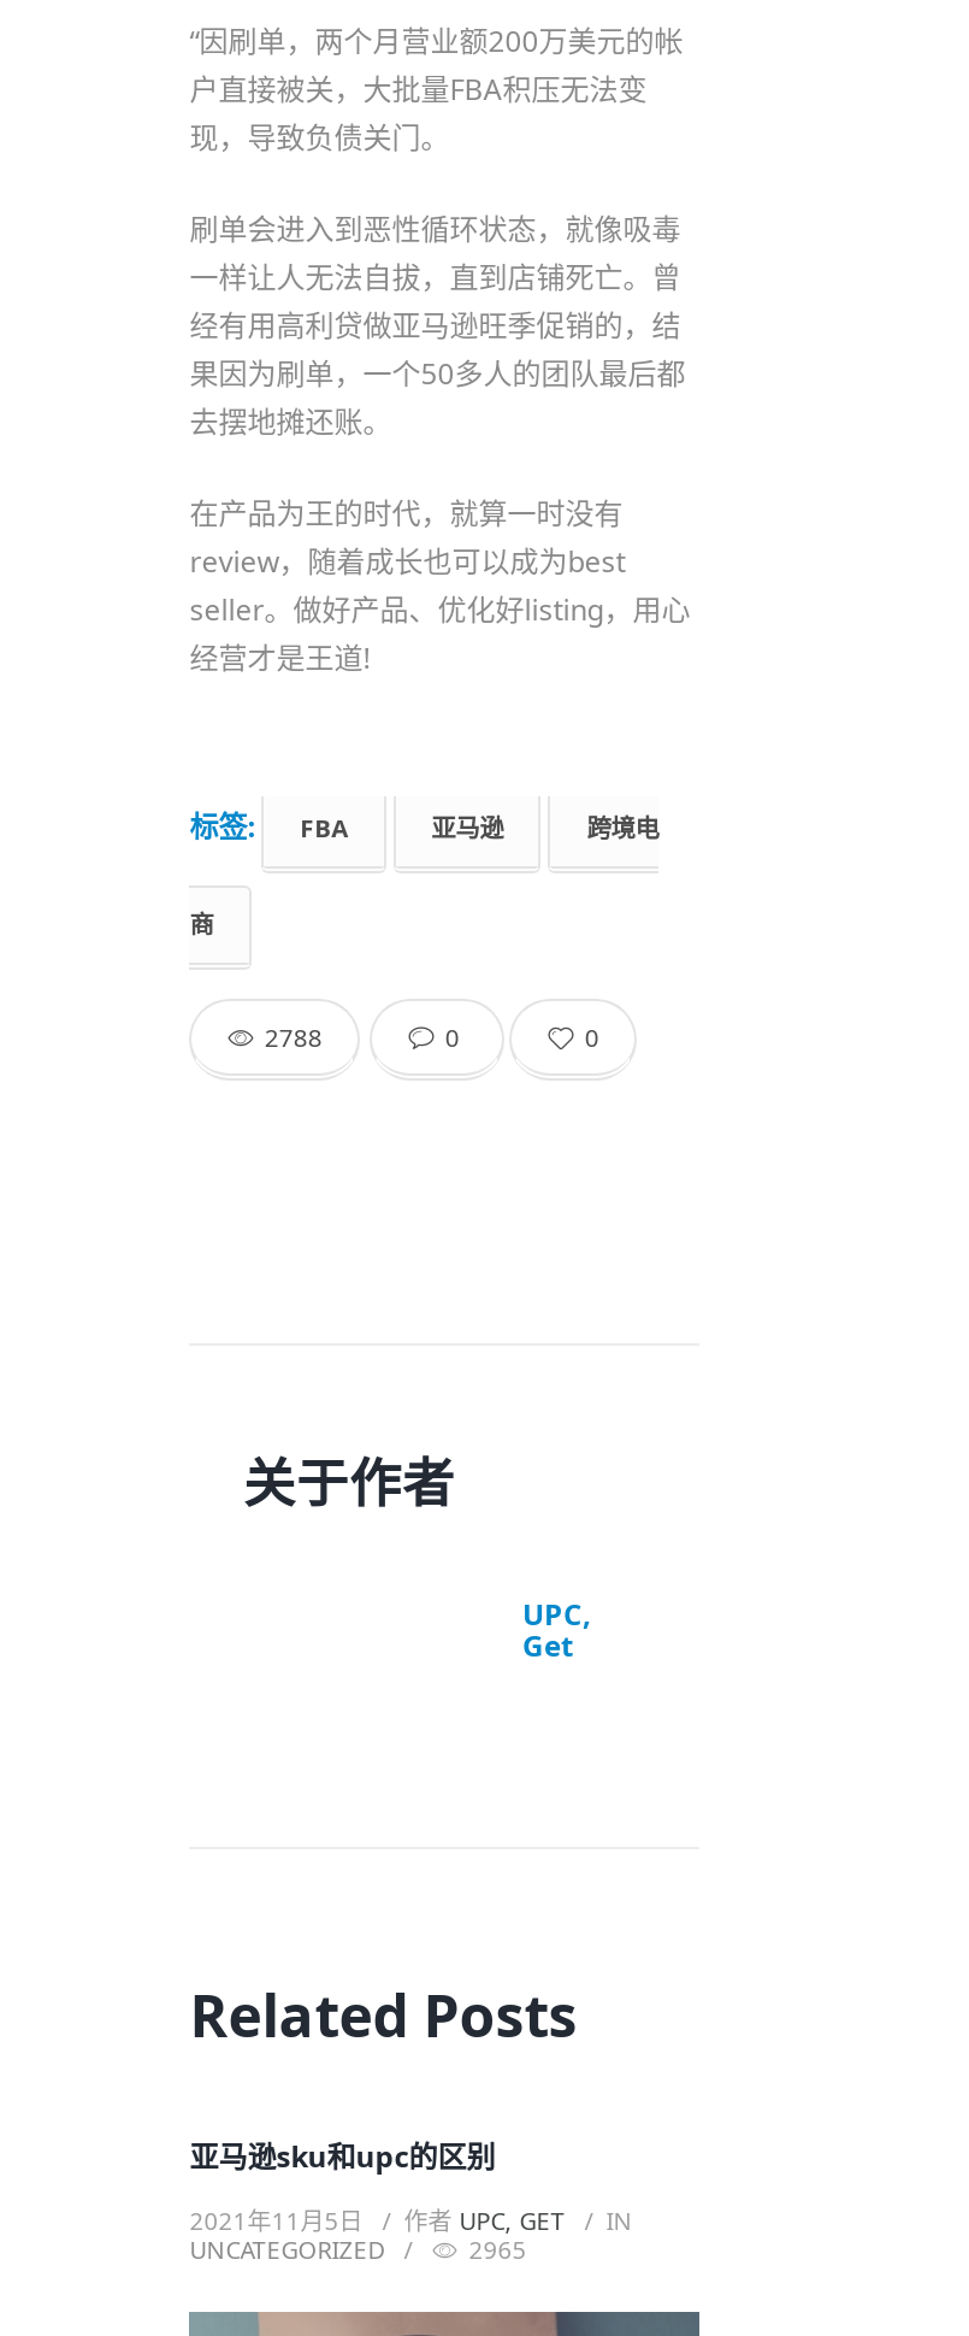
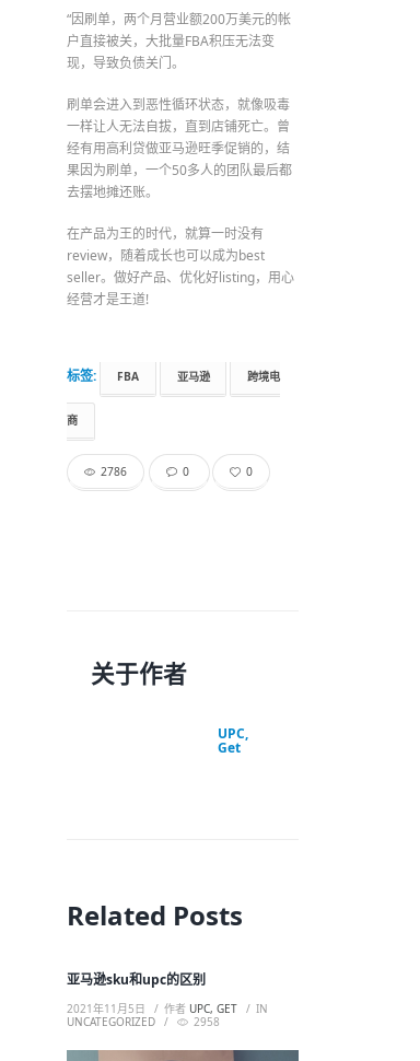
- 2788
+ 2786

- 2965
+ 2958
